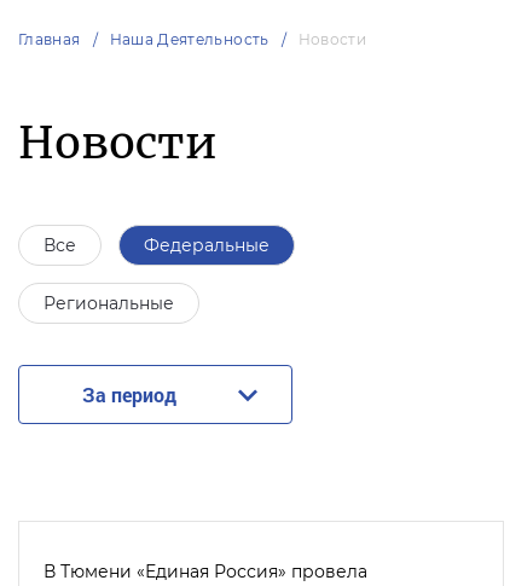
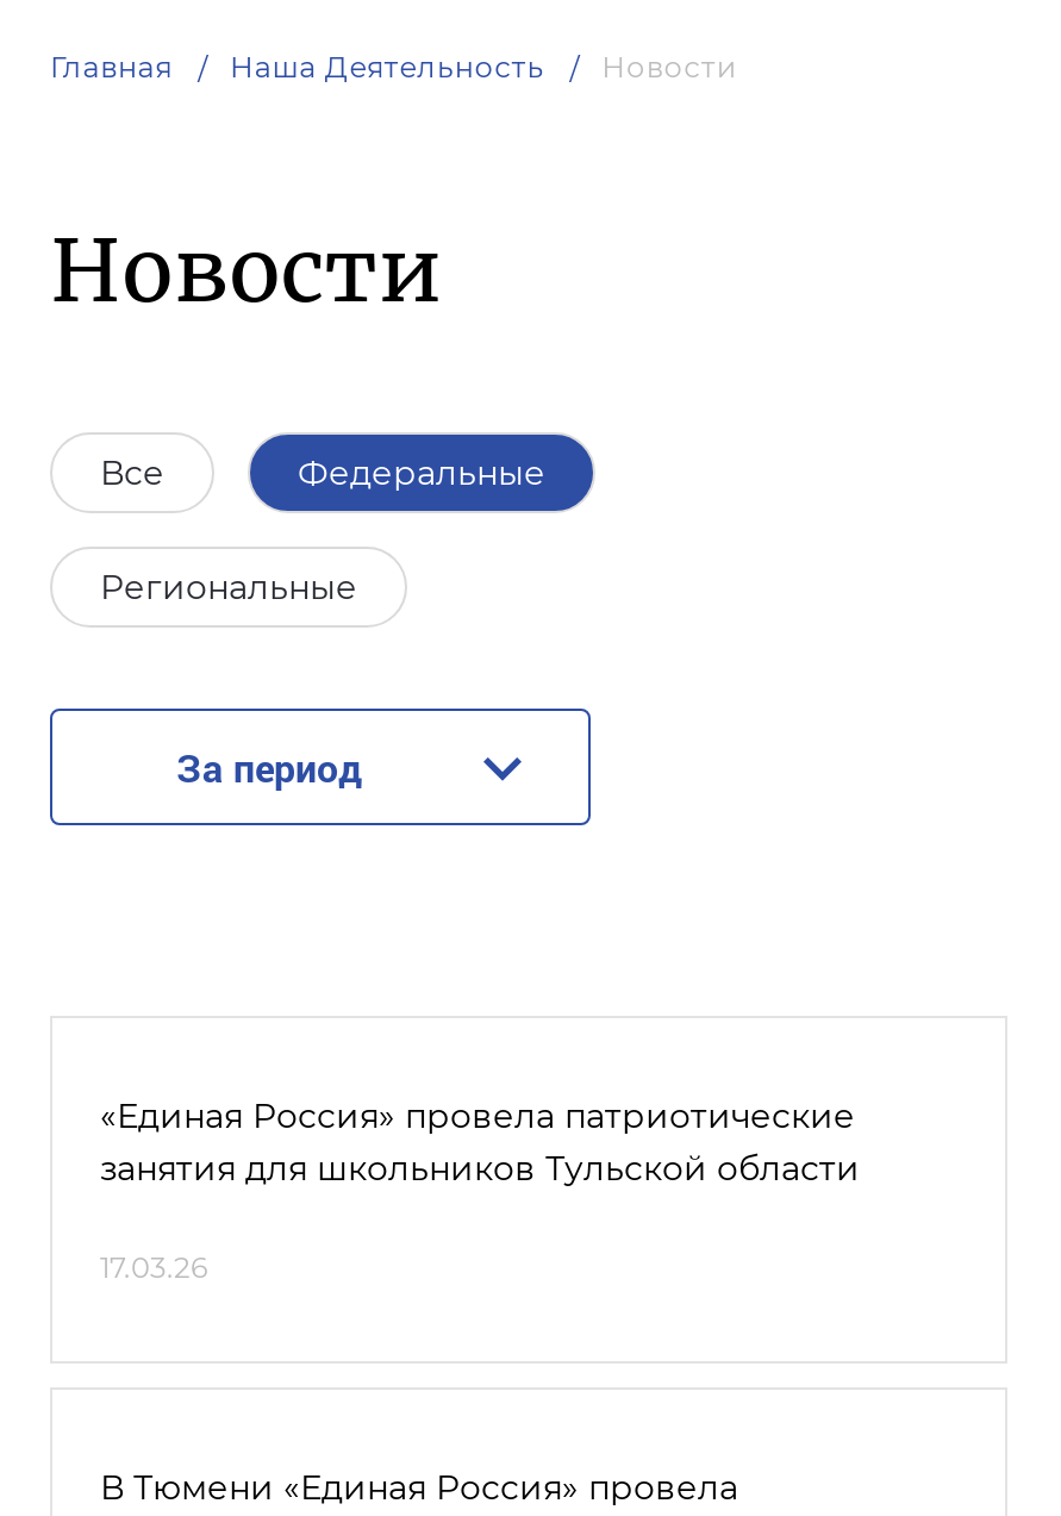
+ «Единая Россия» провела патриотические
+ занятия для школьников Тульской области
+ 17.03.26
